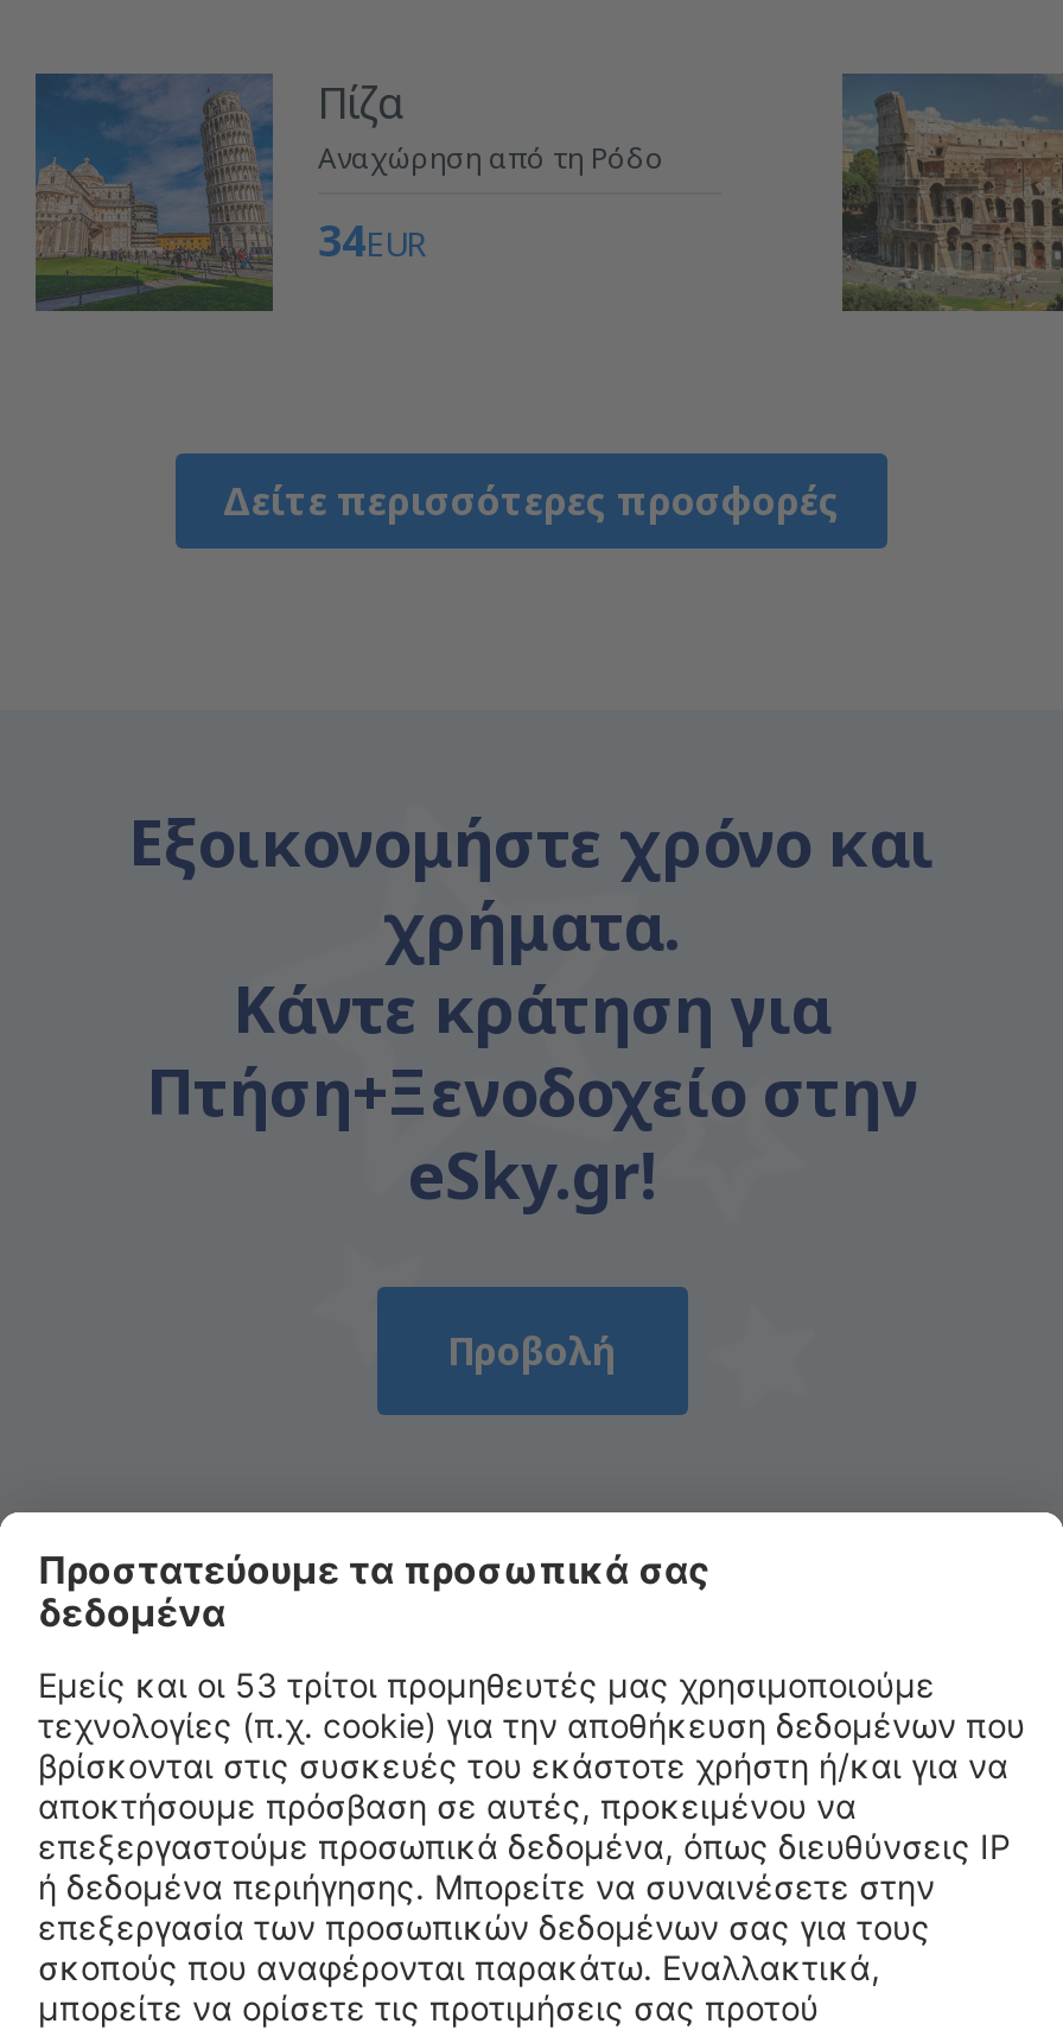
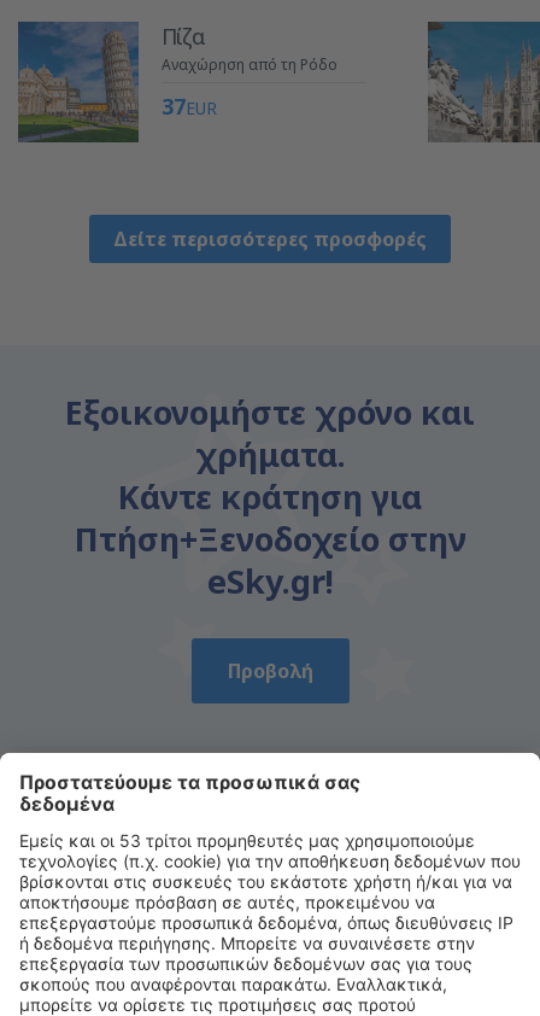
- [image]
+ [image]

- 34EUR
+ 37EUR
